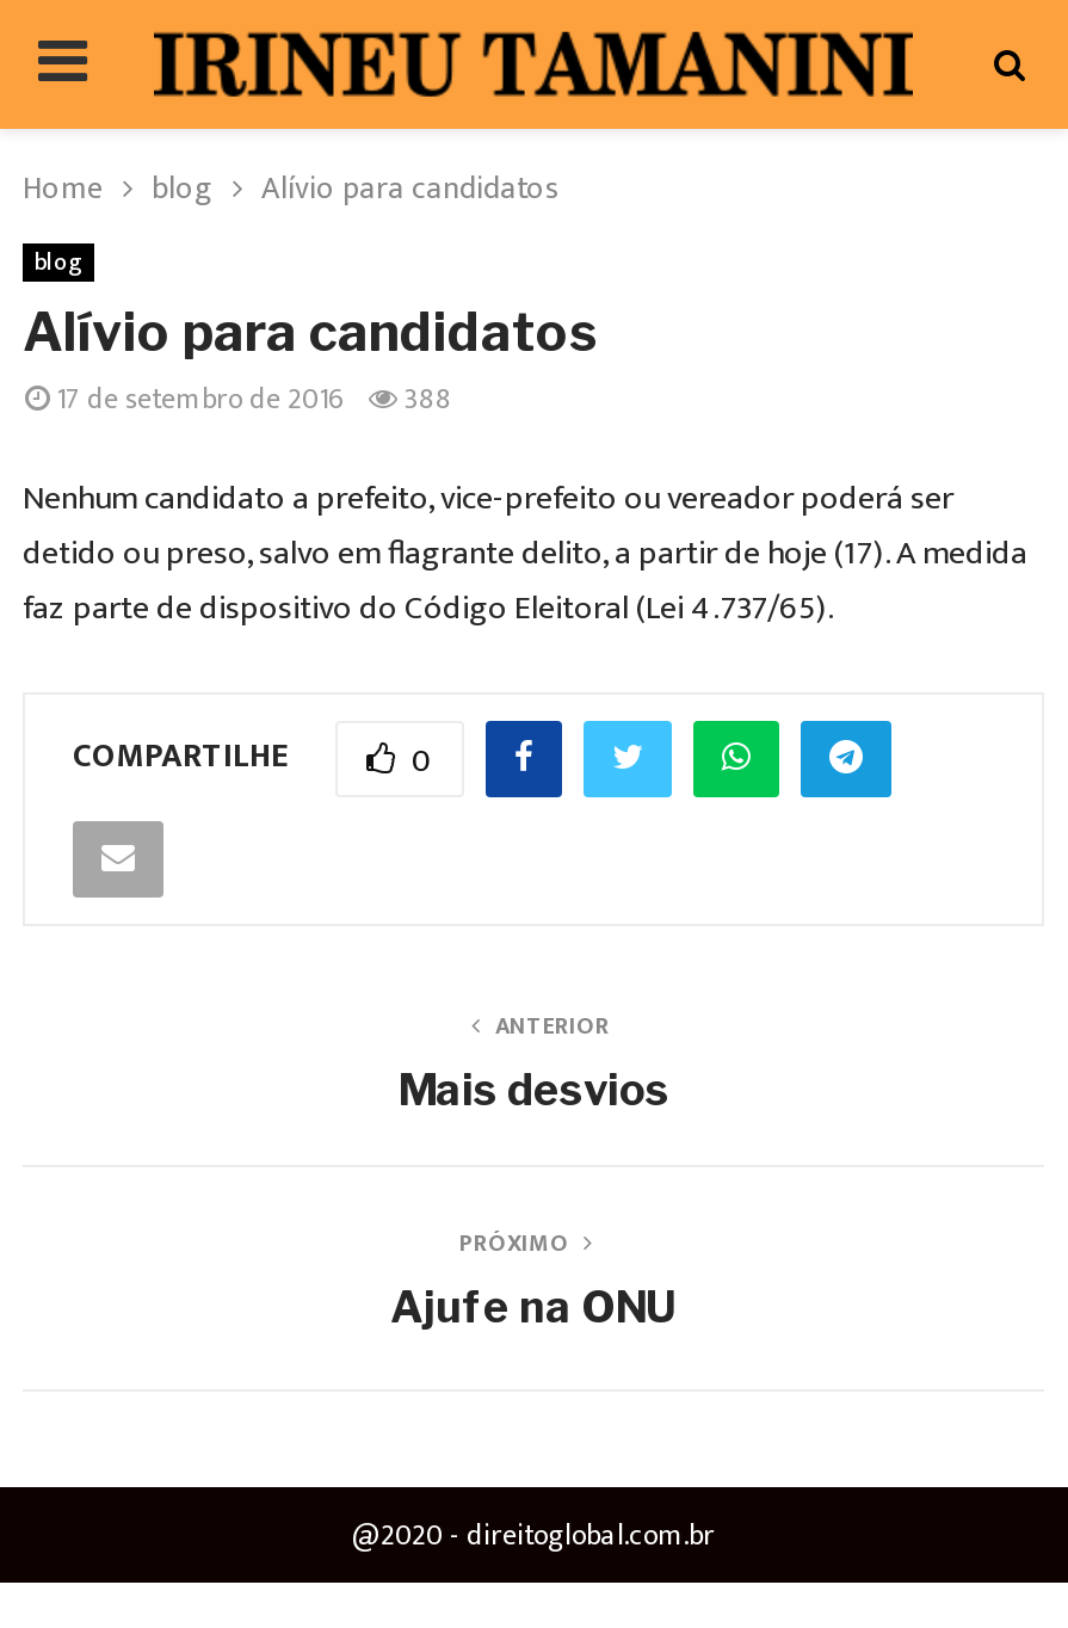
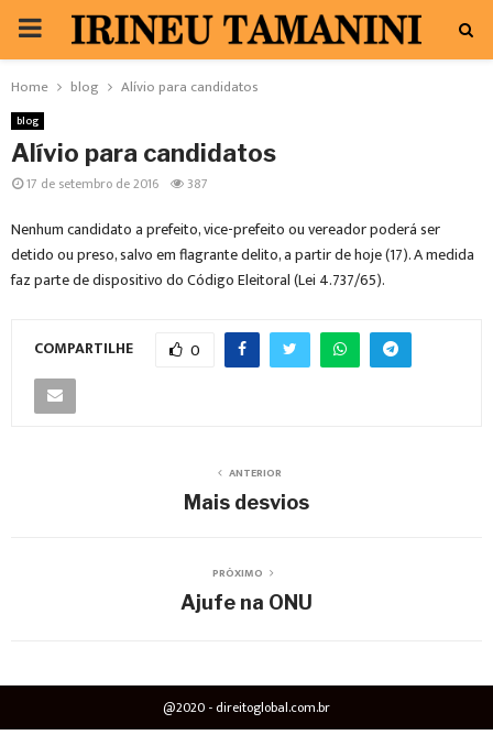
- 17 de setembro de 2016 388
+ 17 de setembro de 2016 387
